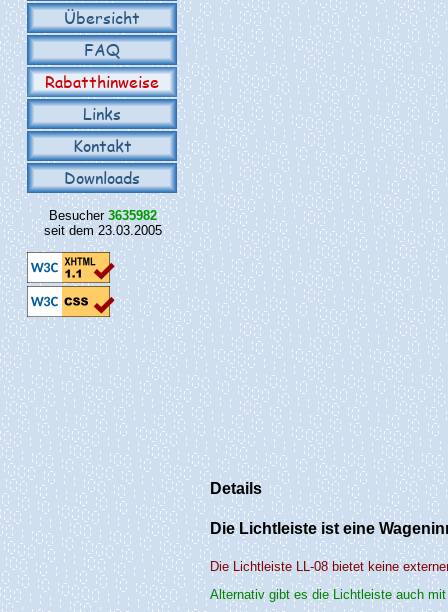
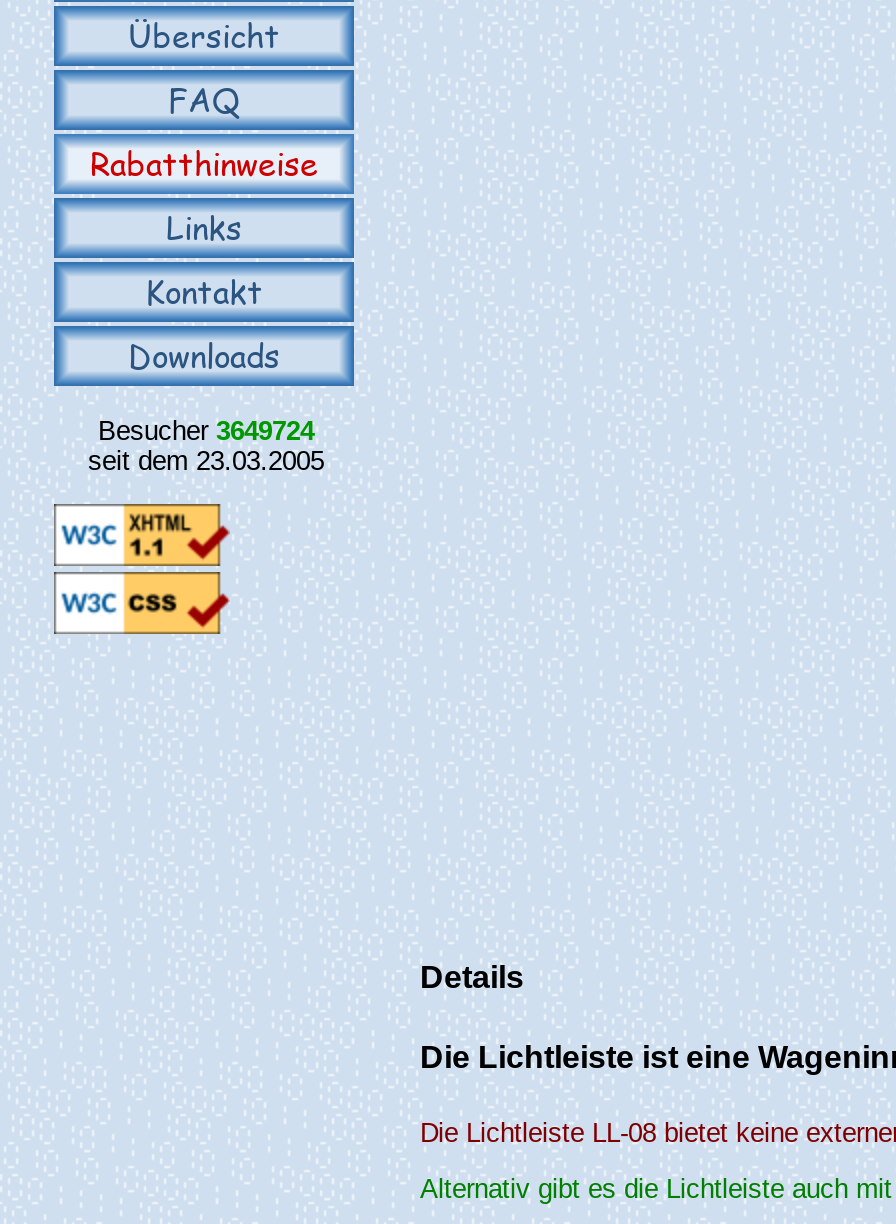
- Besucher 3635982
+ Besucher 3649724
